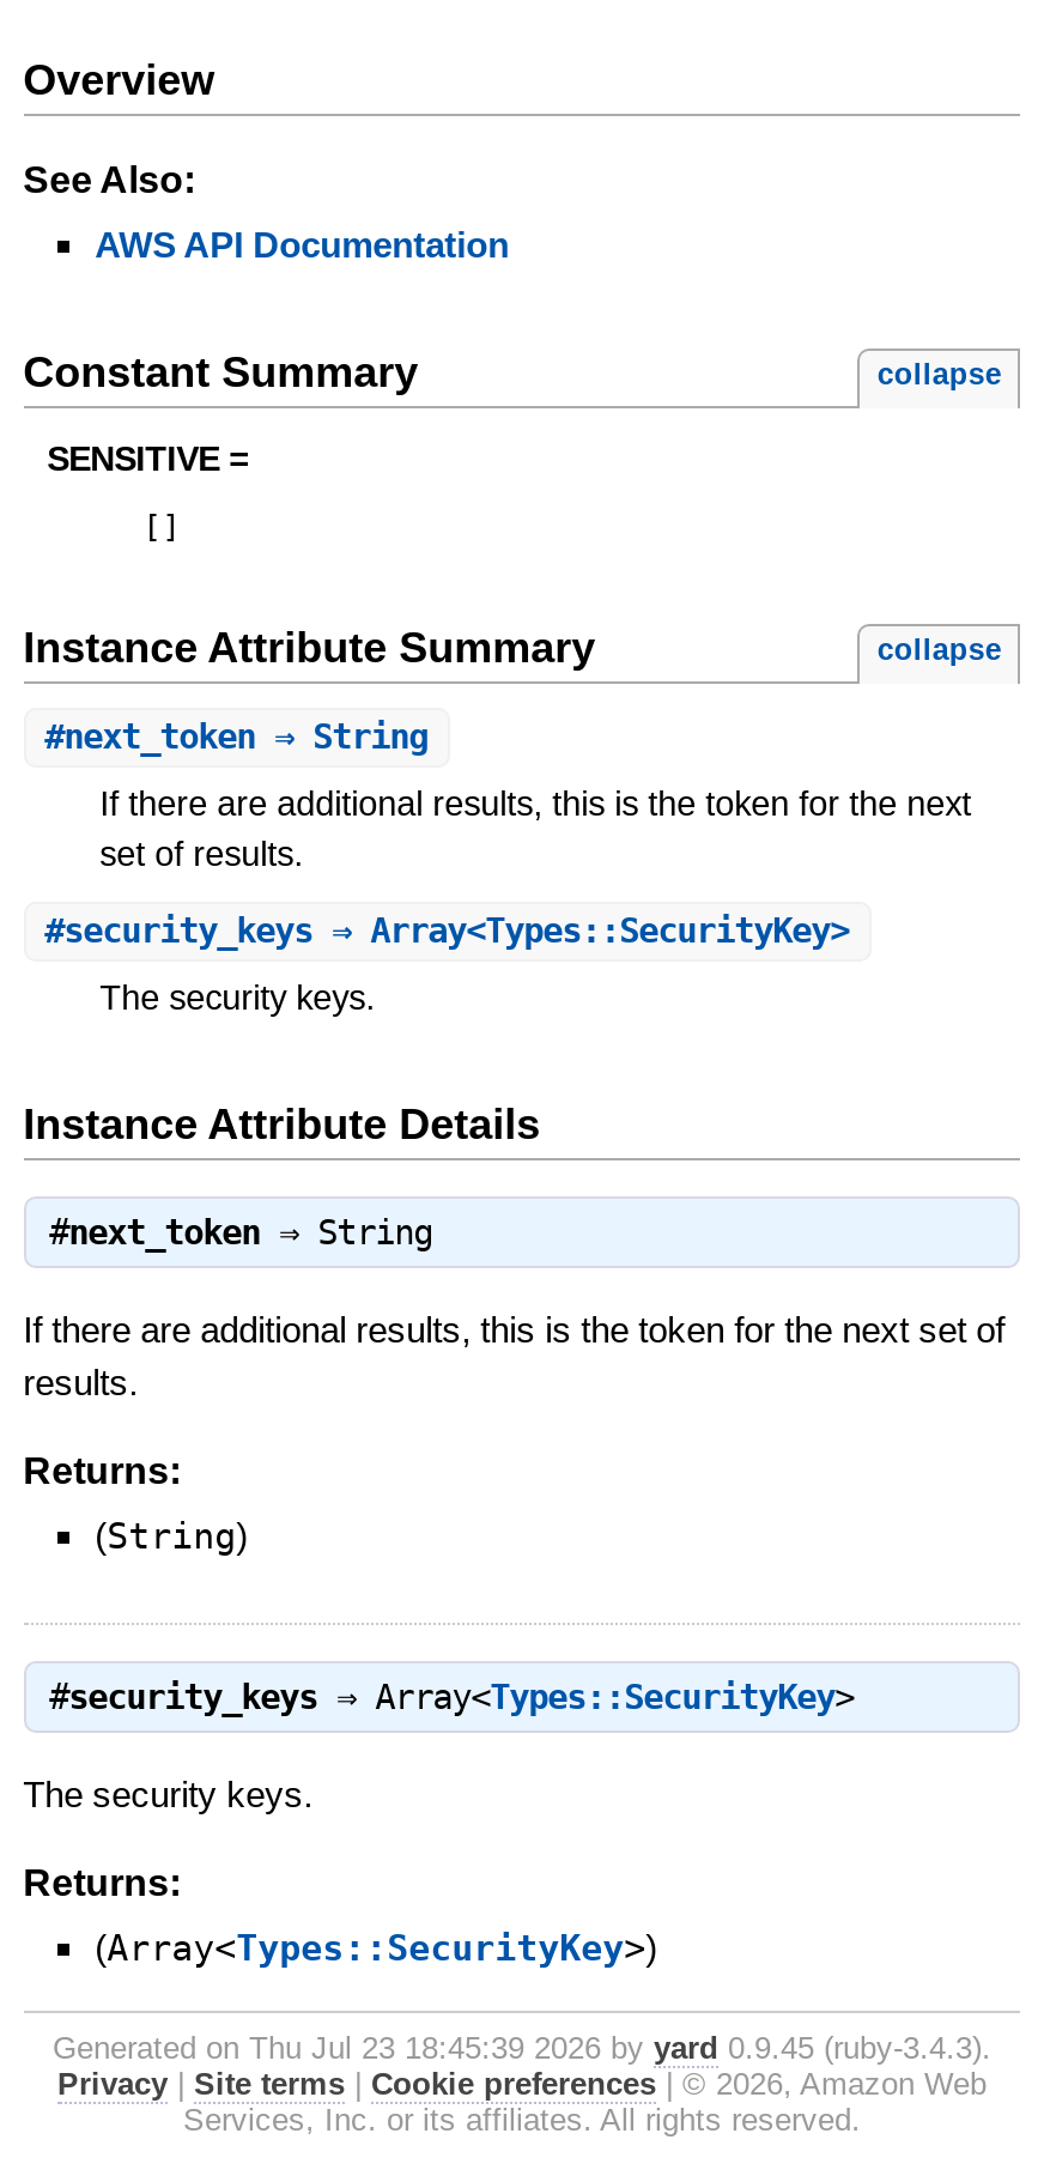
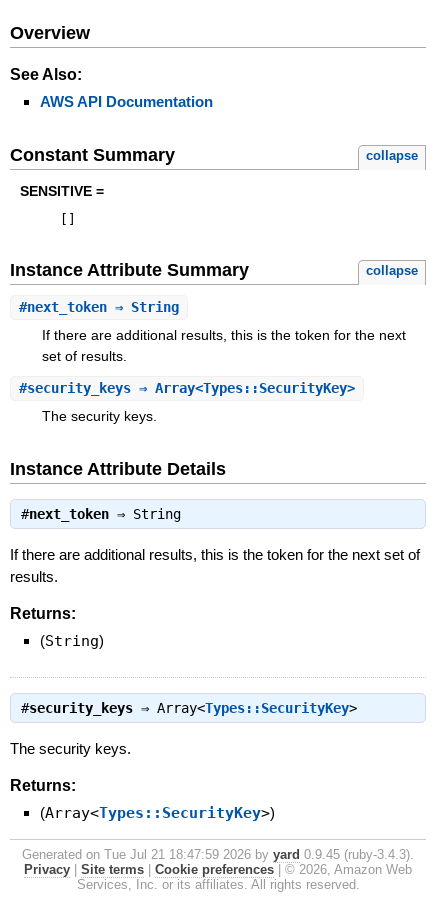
- Generated on Thu Jul 23 18:45:39 2026 by yard 0.9.45 (ruby-3.4.3).
+ Generated on Tue Jul 21 18:47:59 2026 by yard 0.9.45 (ruby-3.4.3).
